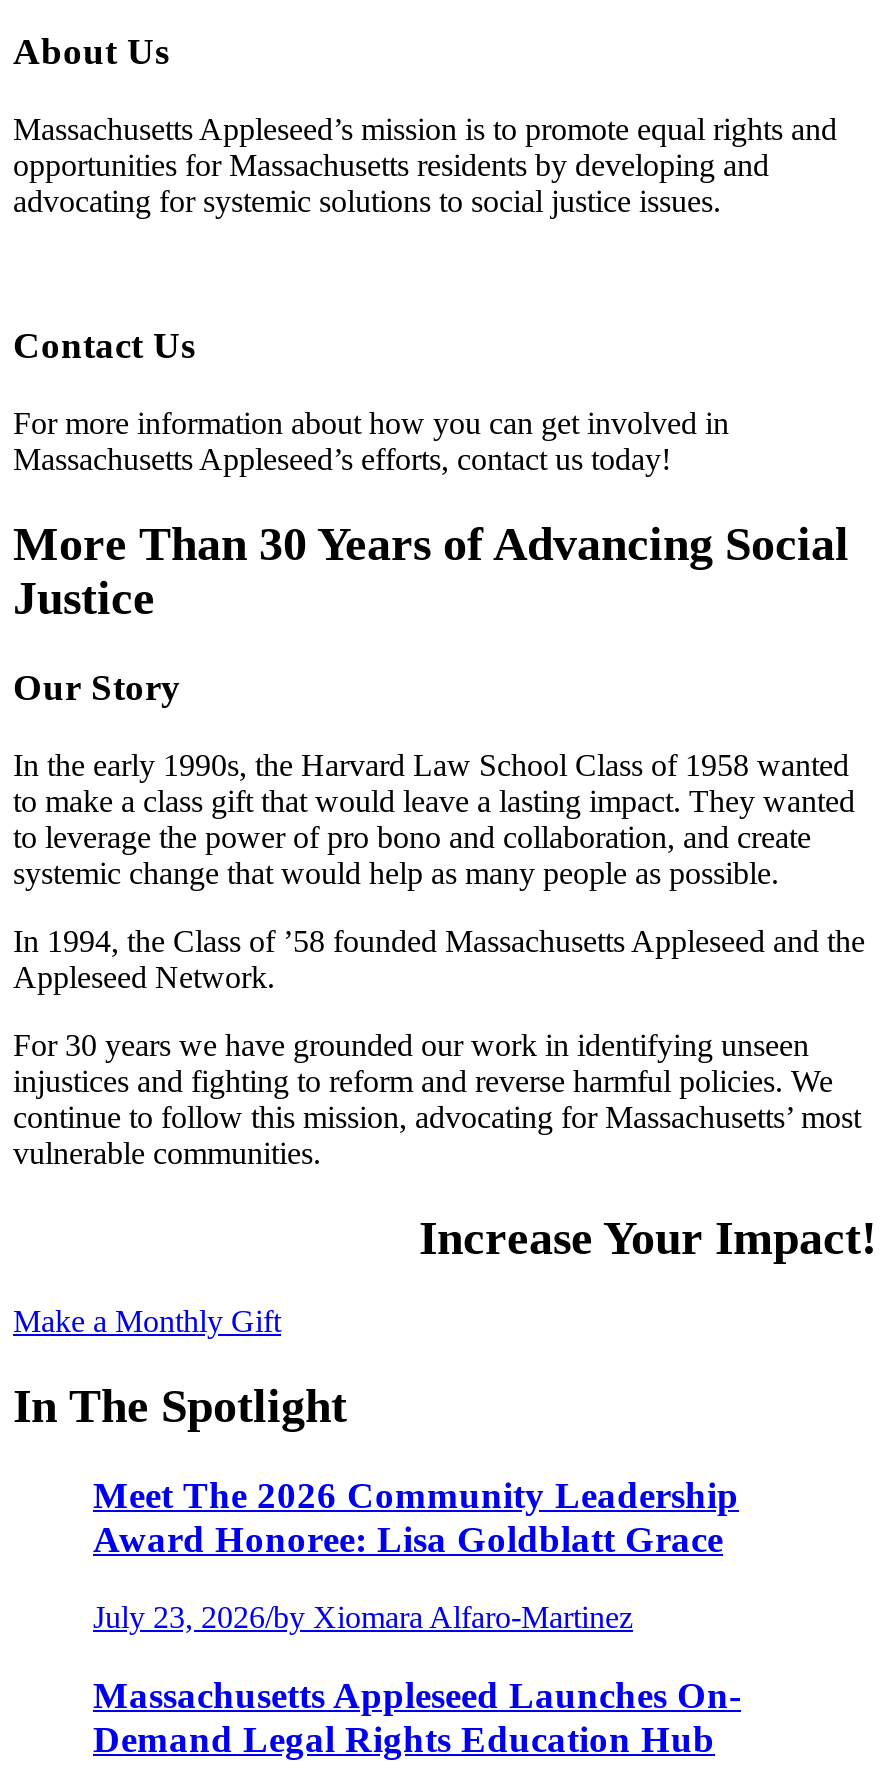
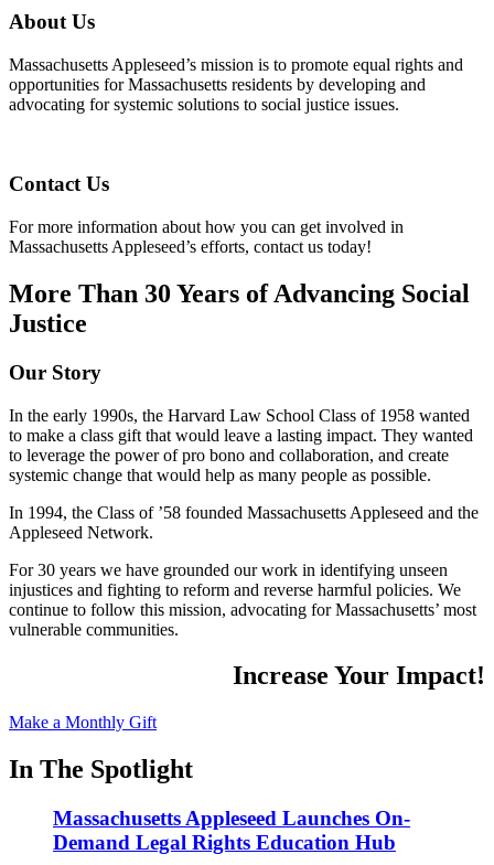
- Meet The 2026 Community Leadership
- Award Honoree: Lisa Goldblatt Grace
- July 23, 2026/by Xiomara Alfaro-Martinez
